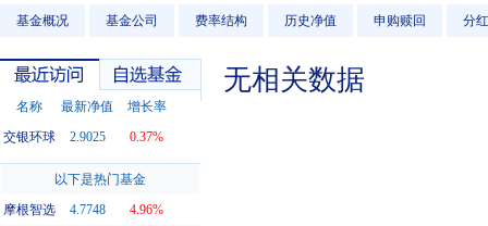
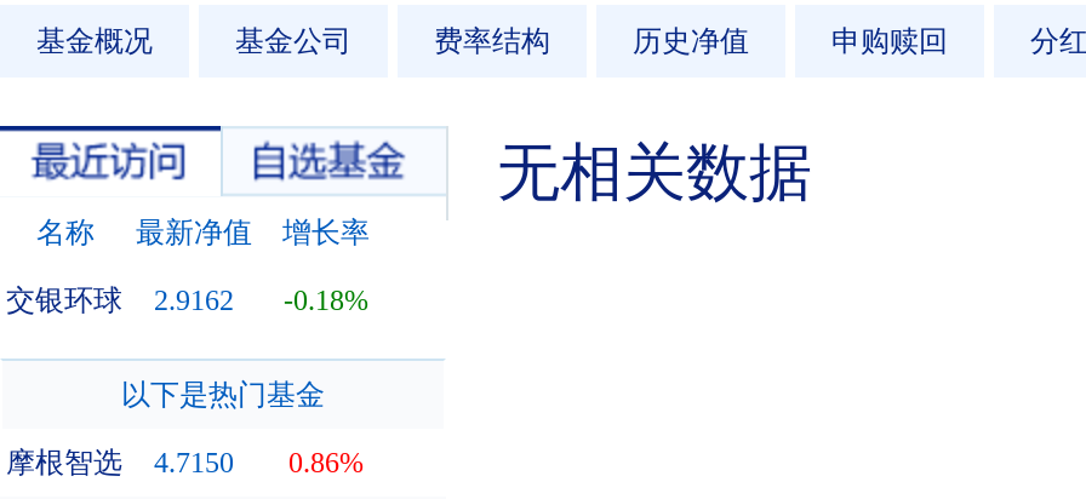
- 2.9025
+ 2.9162

- 0.37%
+ -0.18%

- 4.7748
+ 4.7150

- 4.96%
+ 0.86%
